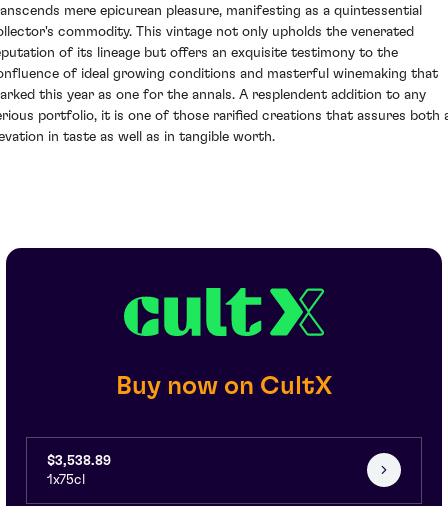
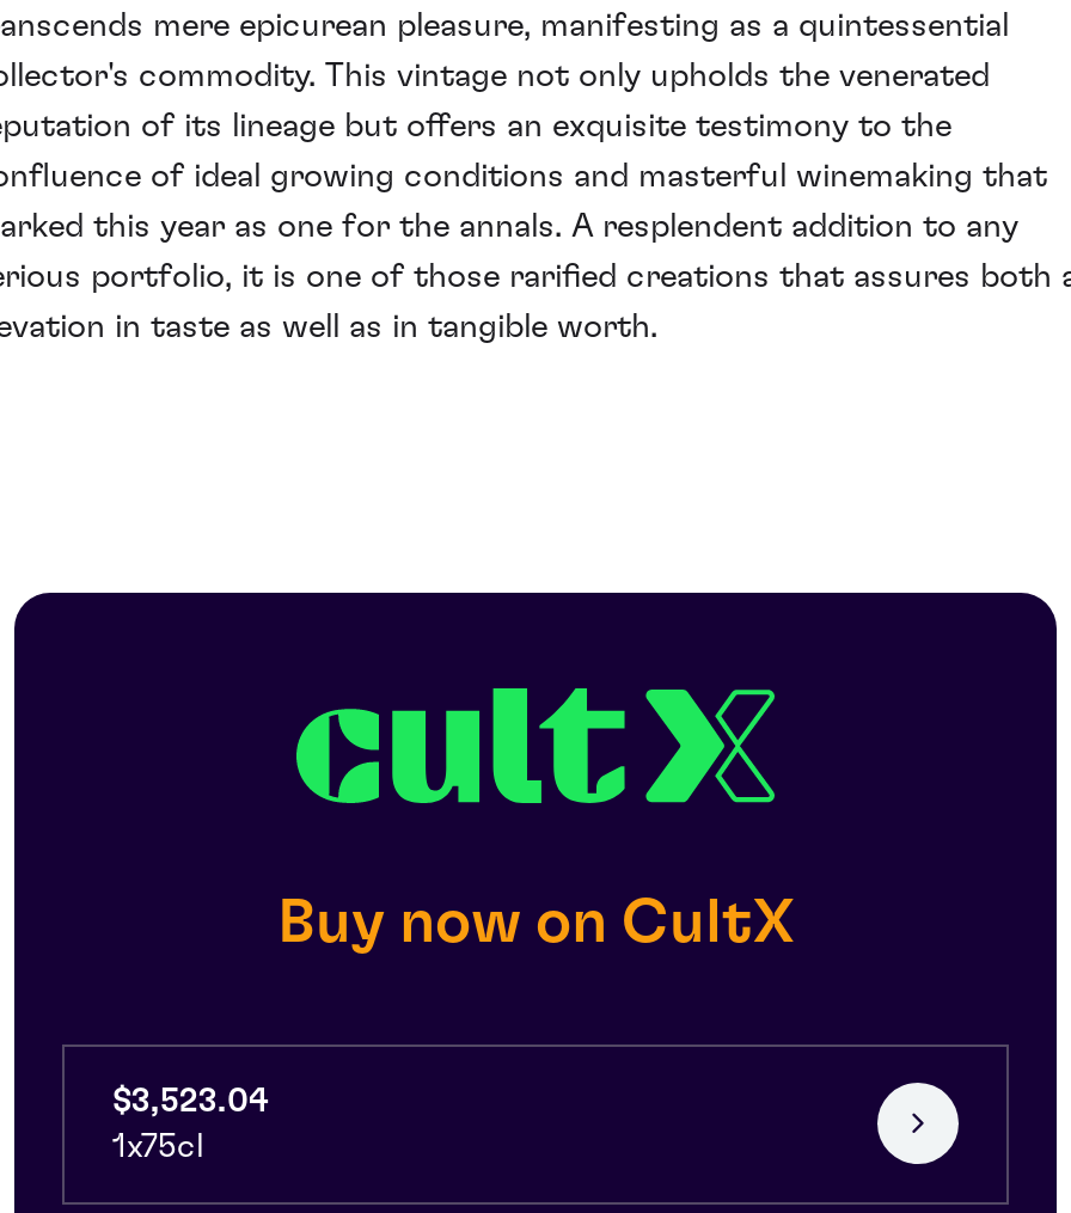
- $3,538.89
+ $3,523.04
